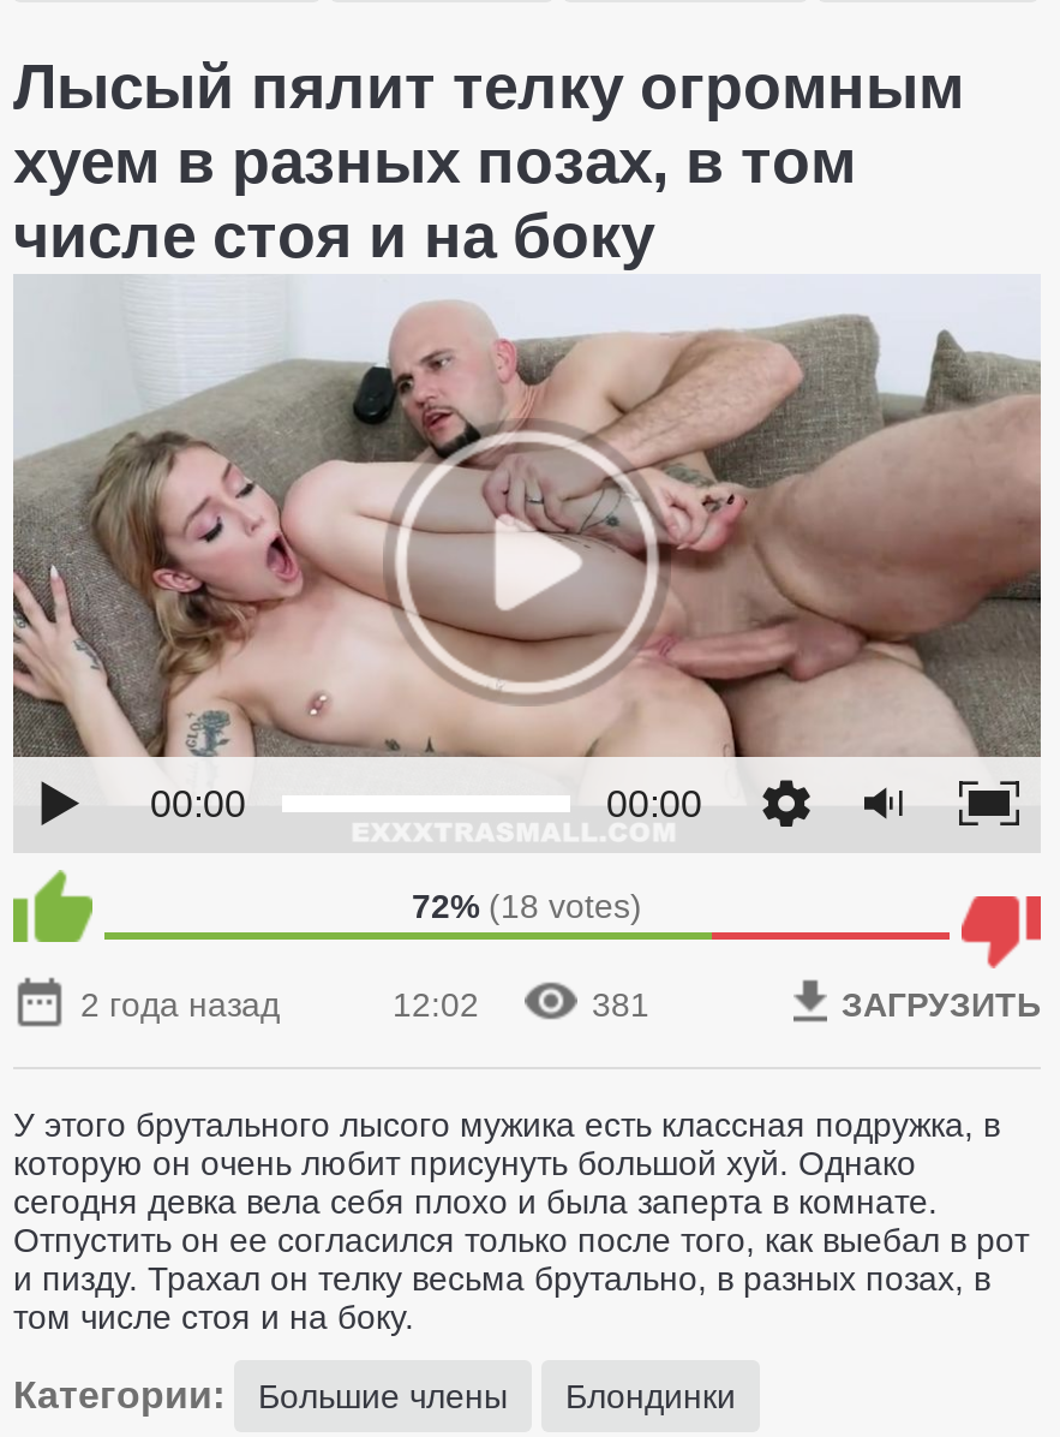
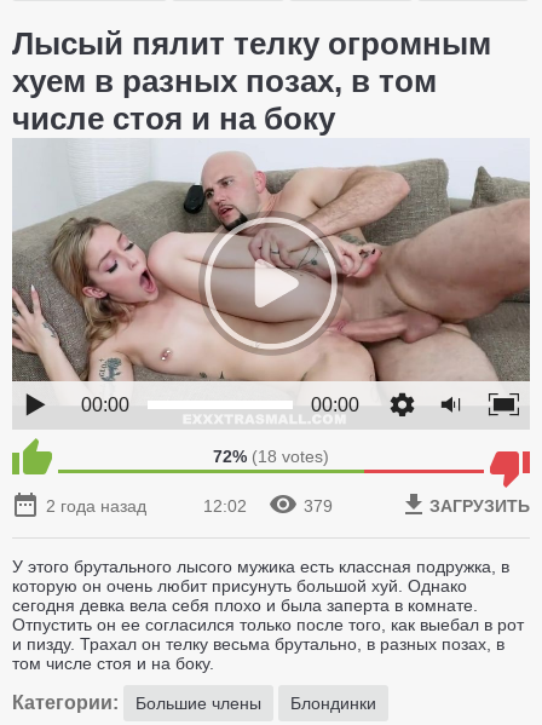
- 381
+ 379
